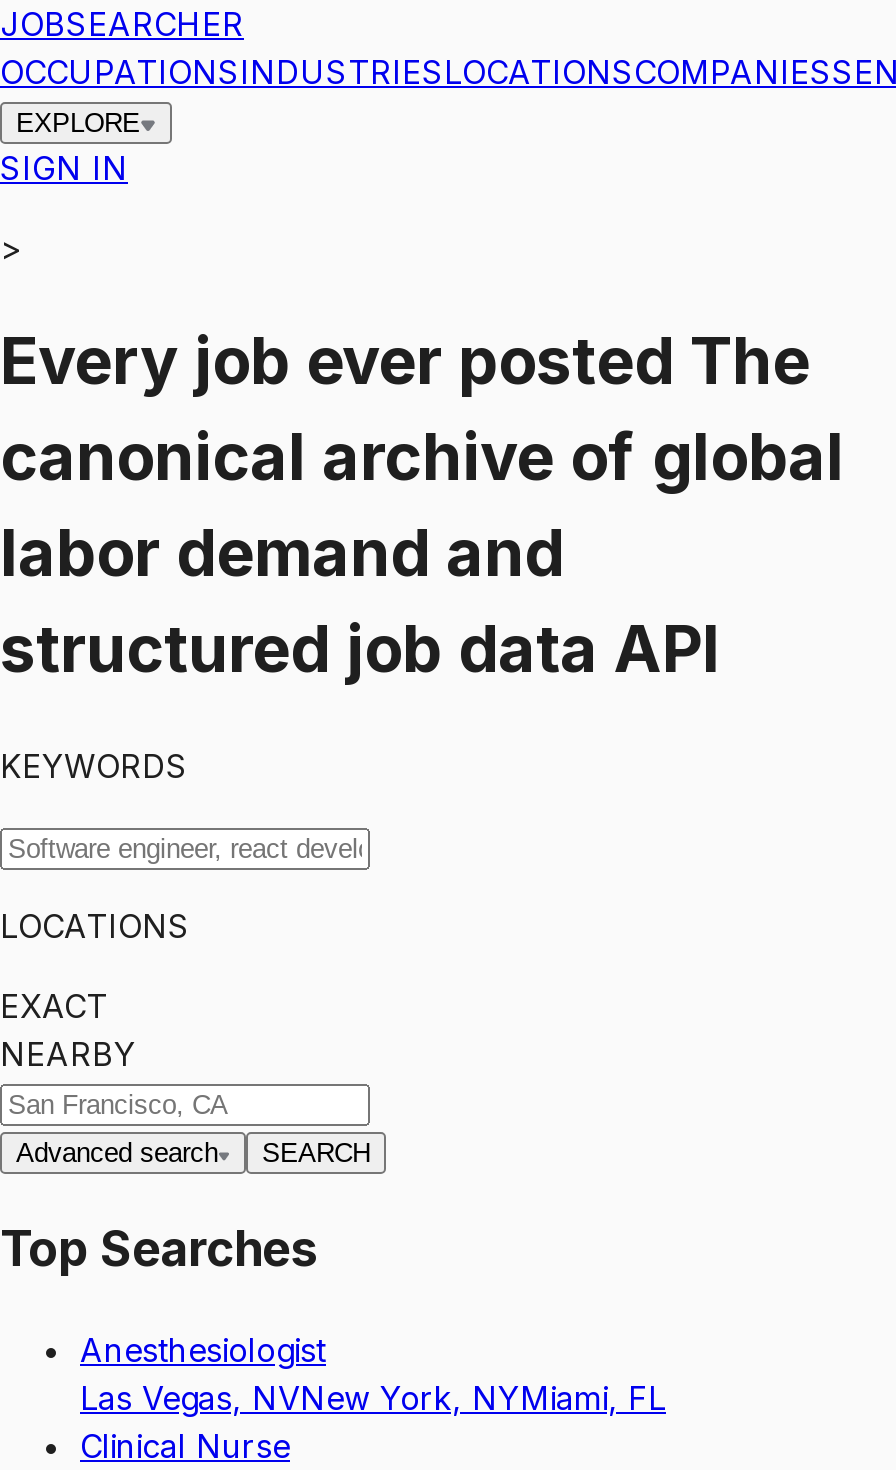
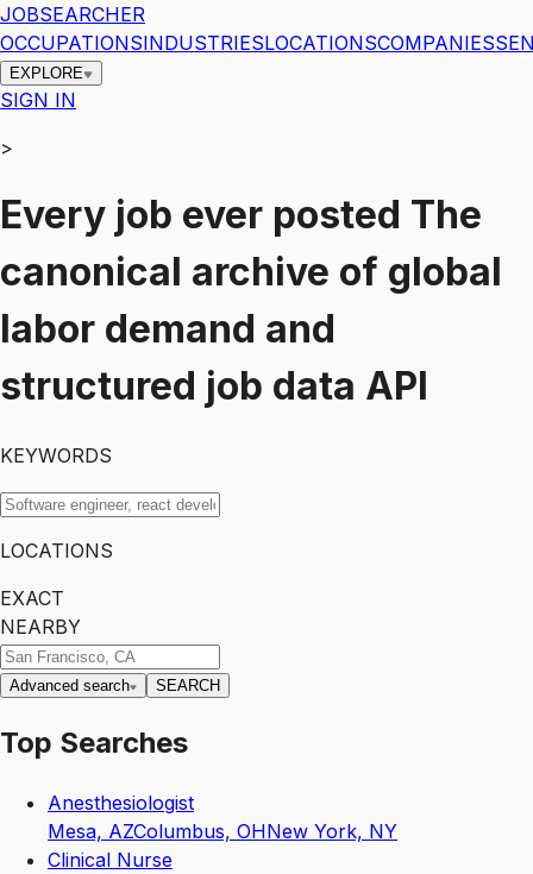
- Las Vegas, NVNew York, NYMiami, FL
+ Mesa, AZColumbus, OHNew York, NY
